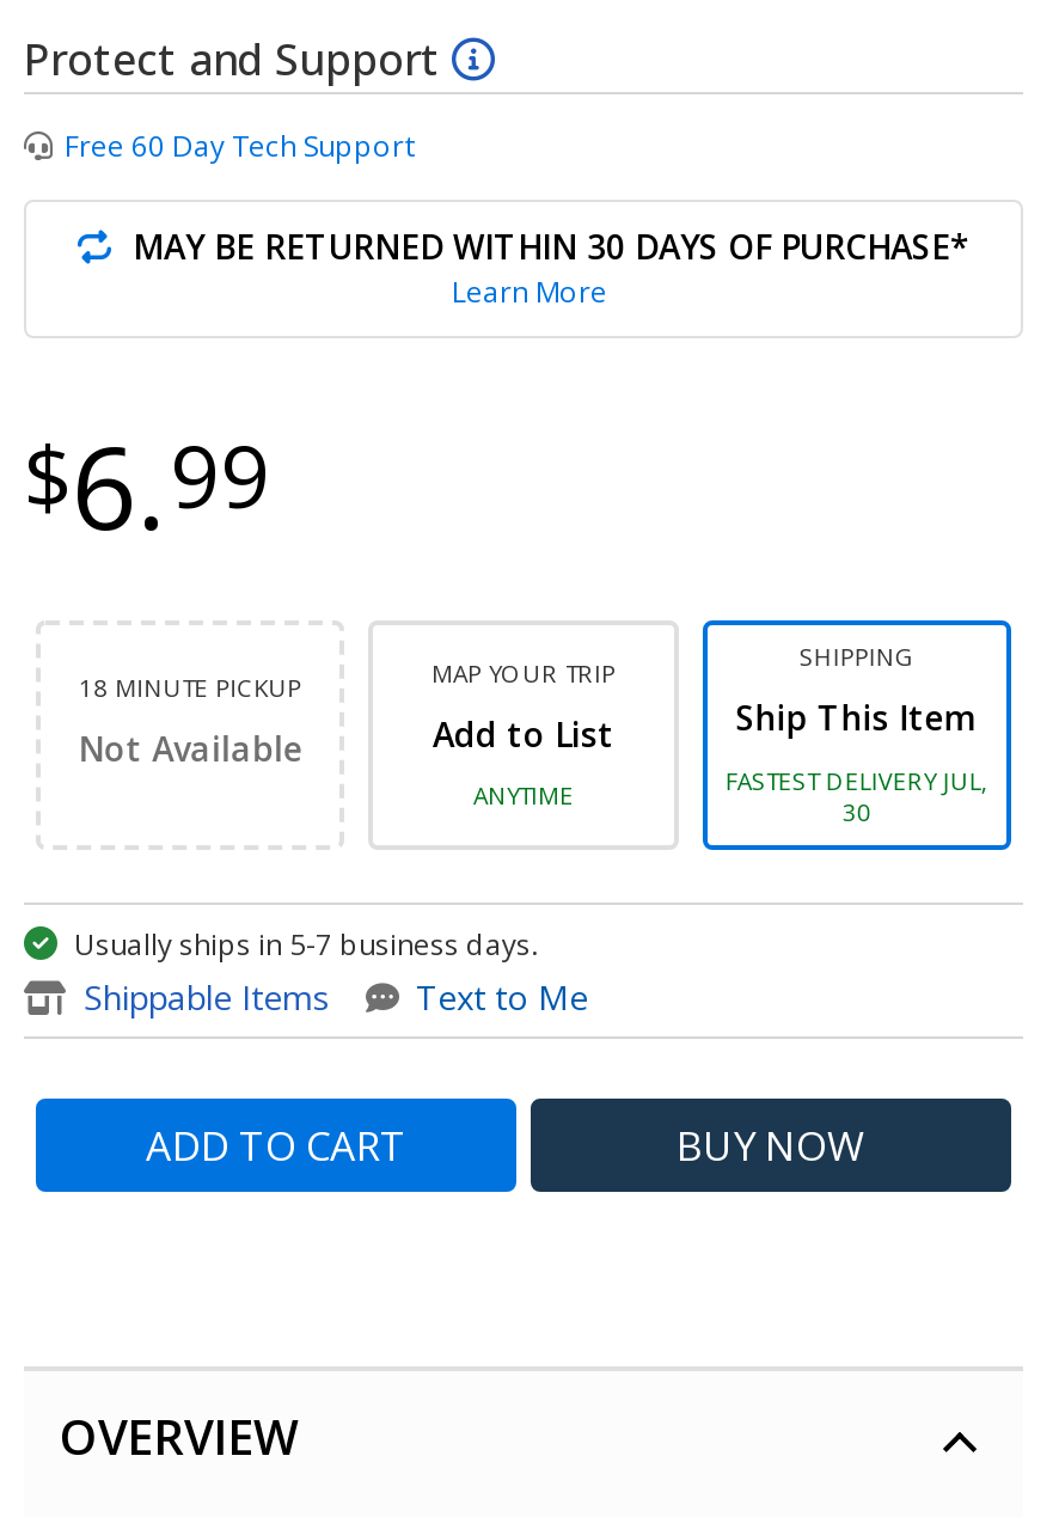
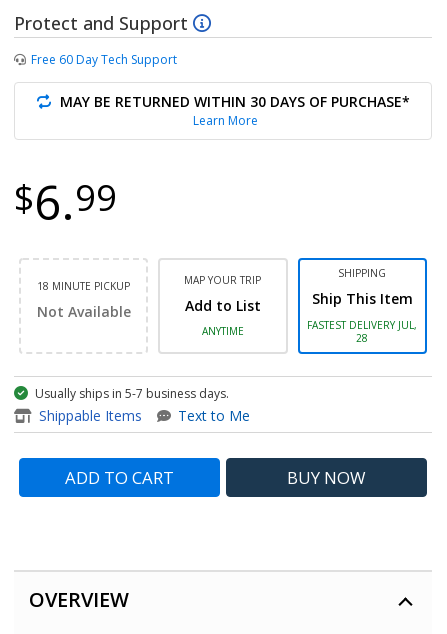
- 30
+ 28
